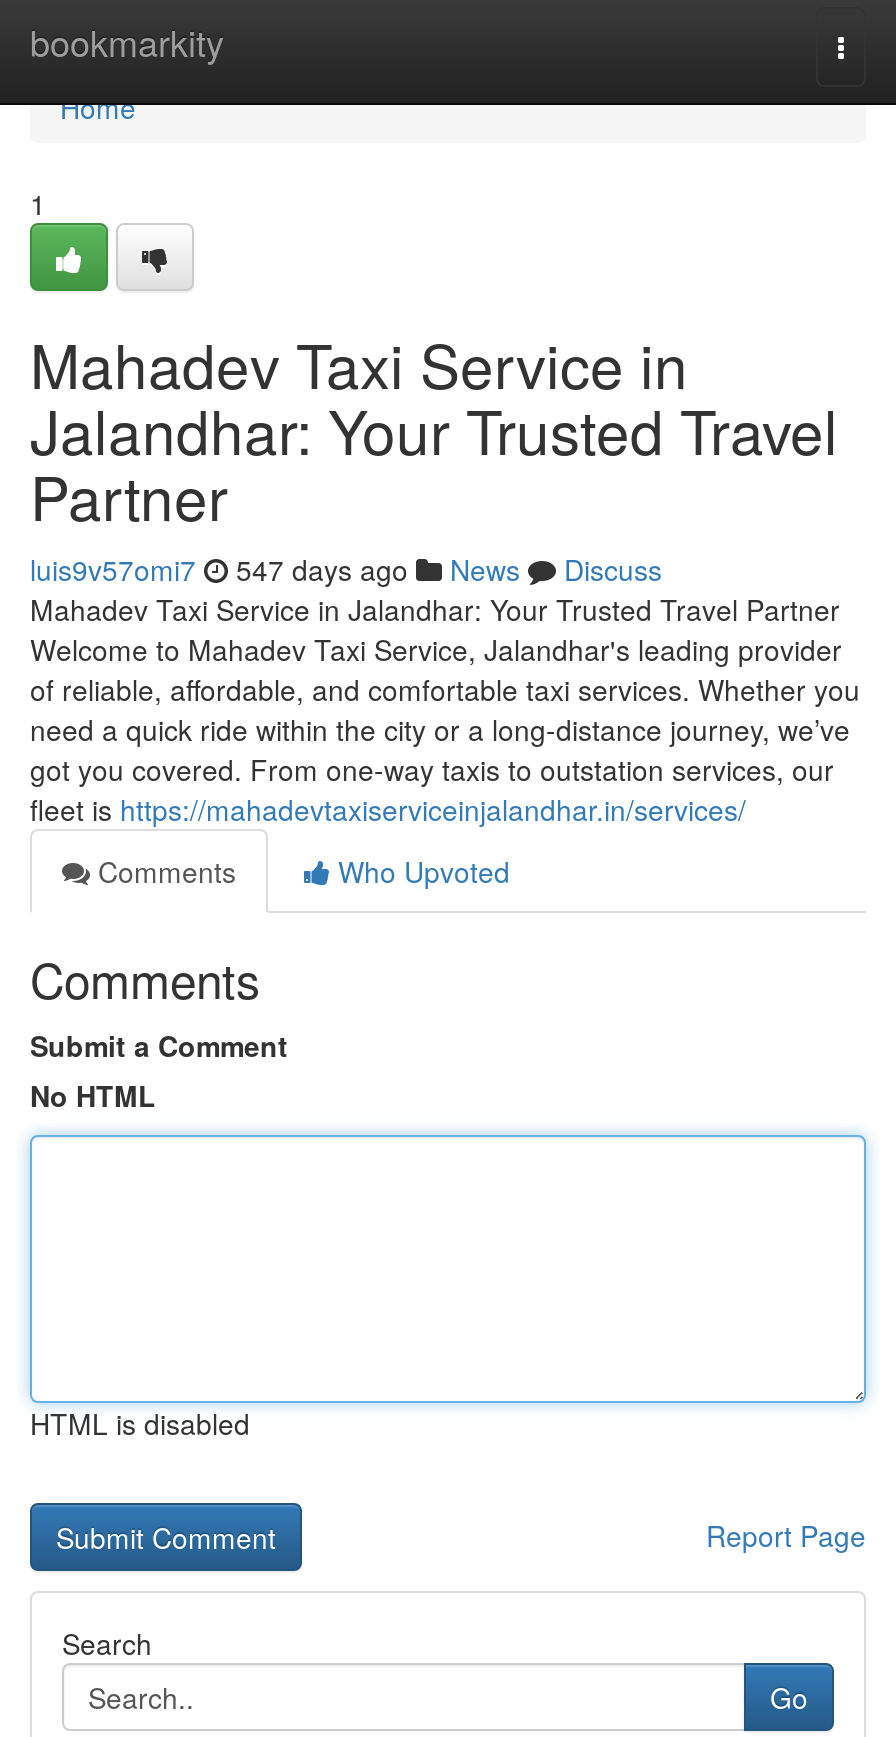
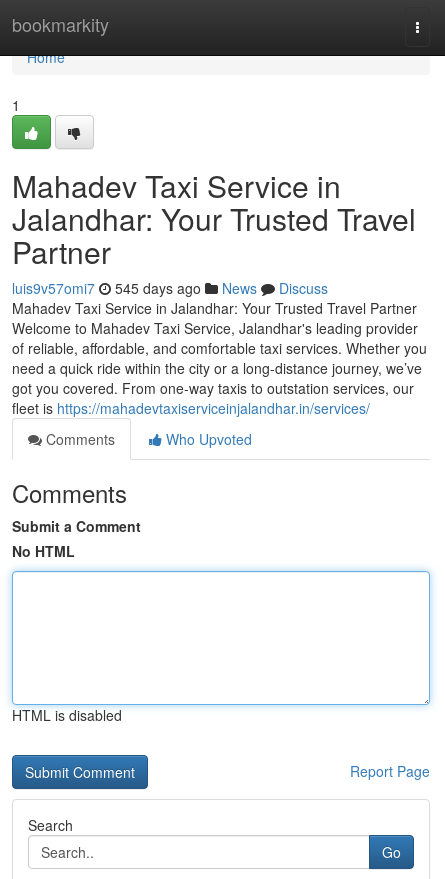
- luis9v57omi7 547 days ago News Discuss
+ luis9v57omi7 545 days ago News Discuss
